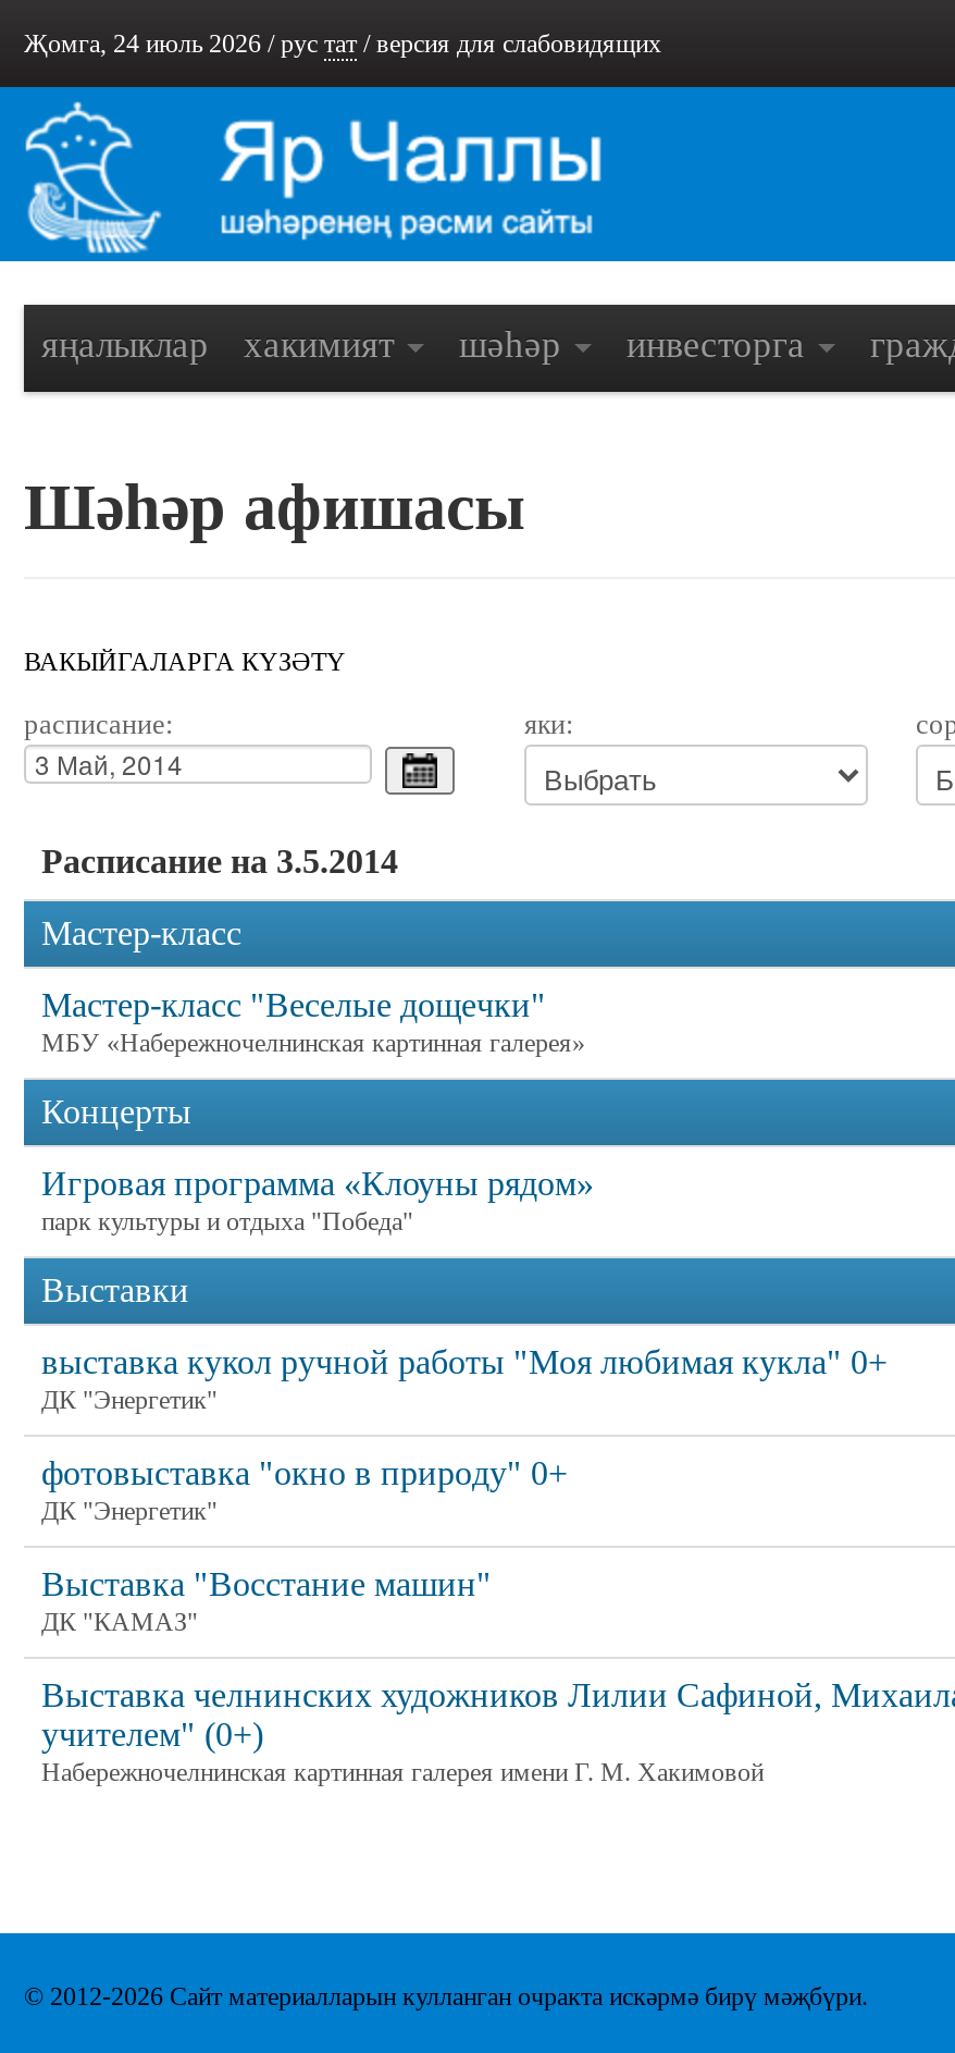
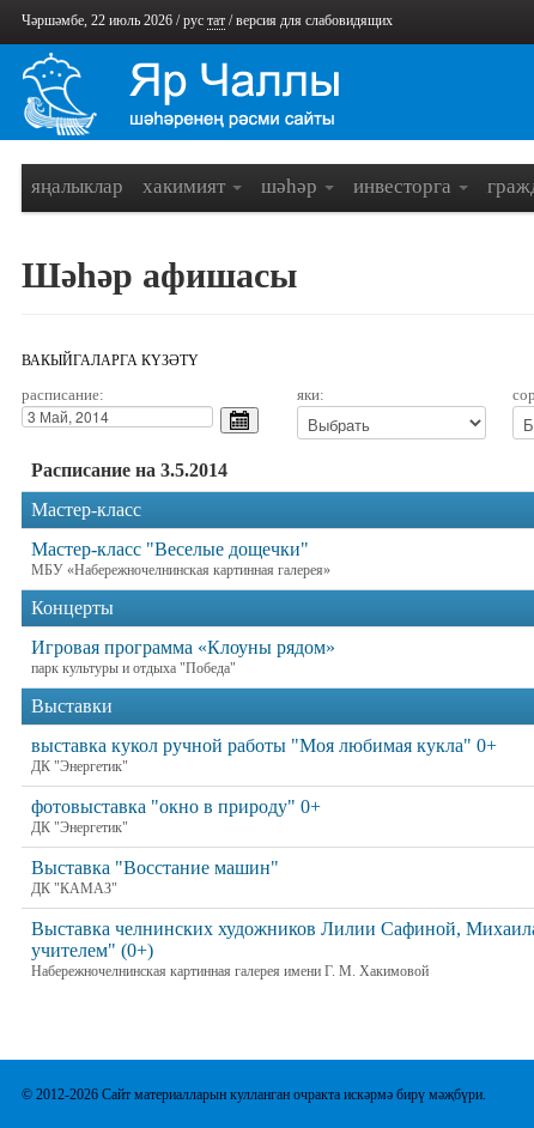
- Җомга, 24 июль 2026 / рус тат / версия для слабовидящих
+ Чәршәмбе, 22 июль 2026 / рус тат / версия для слабовидящих
